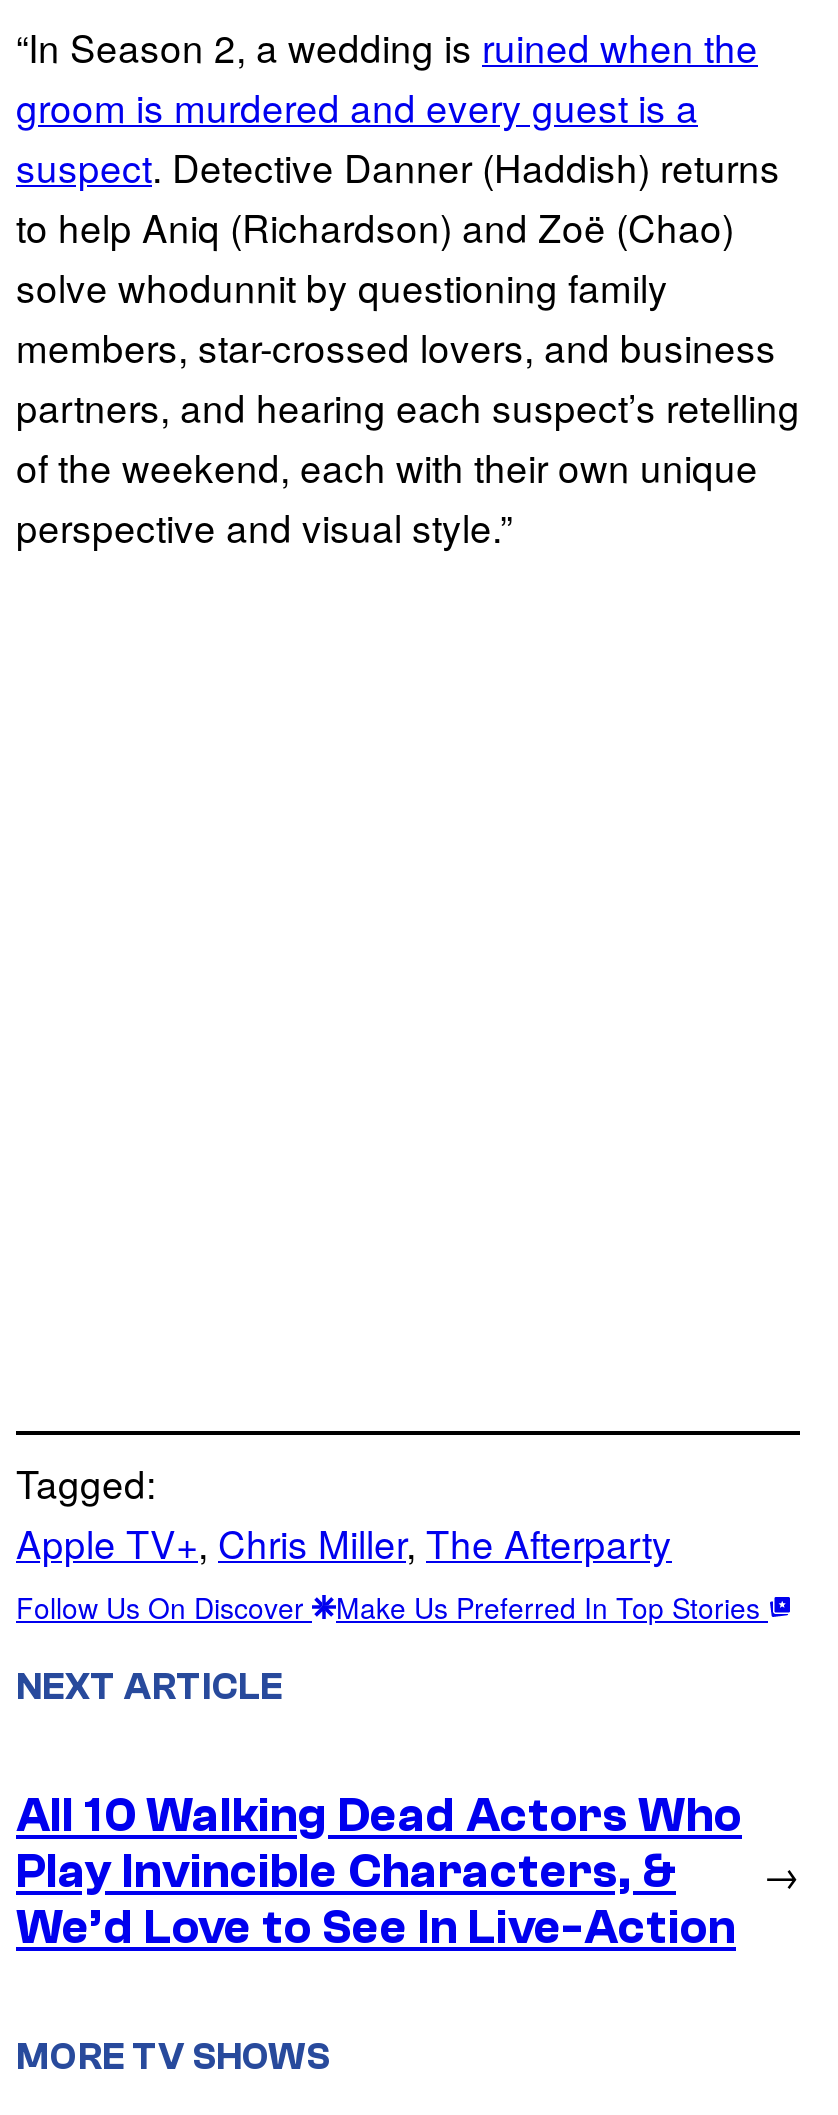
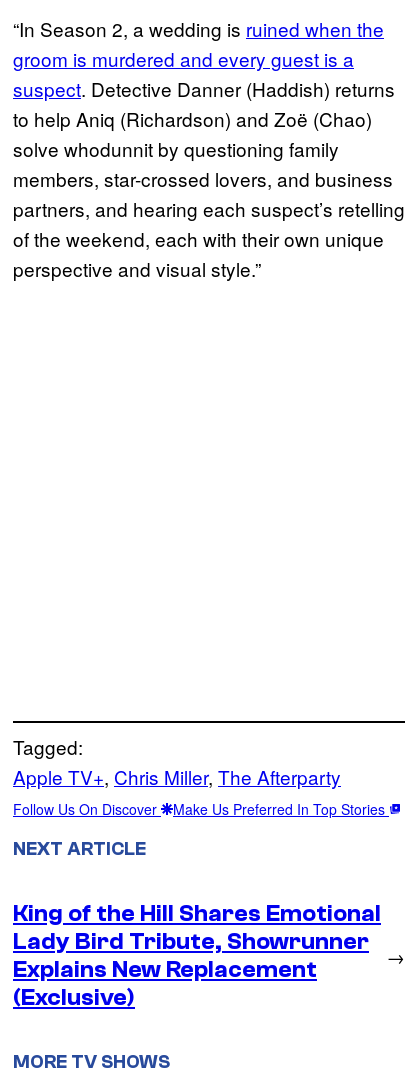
- All 10 Walking Dead Actors Who
- Play Invincible Characters, &
- We’d Love to See In Live-Action
+ King of the Hill Shares Emotional
+ Lady Bird Tribute, Showrunner
+ Explains New Replacement
+ (Exclusive)
